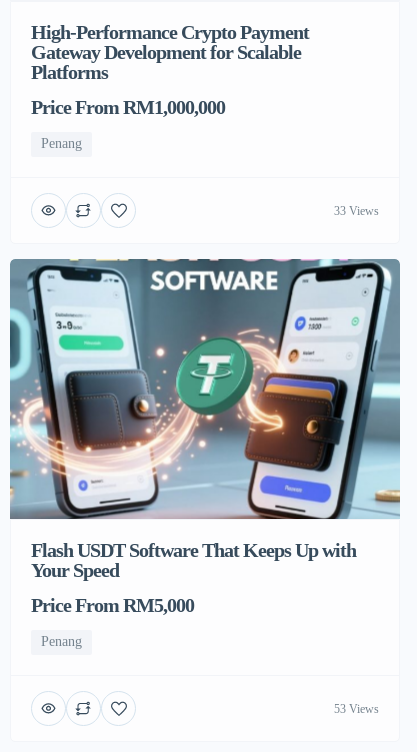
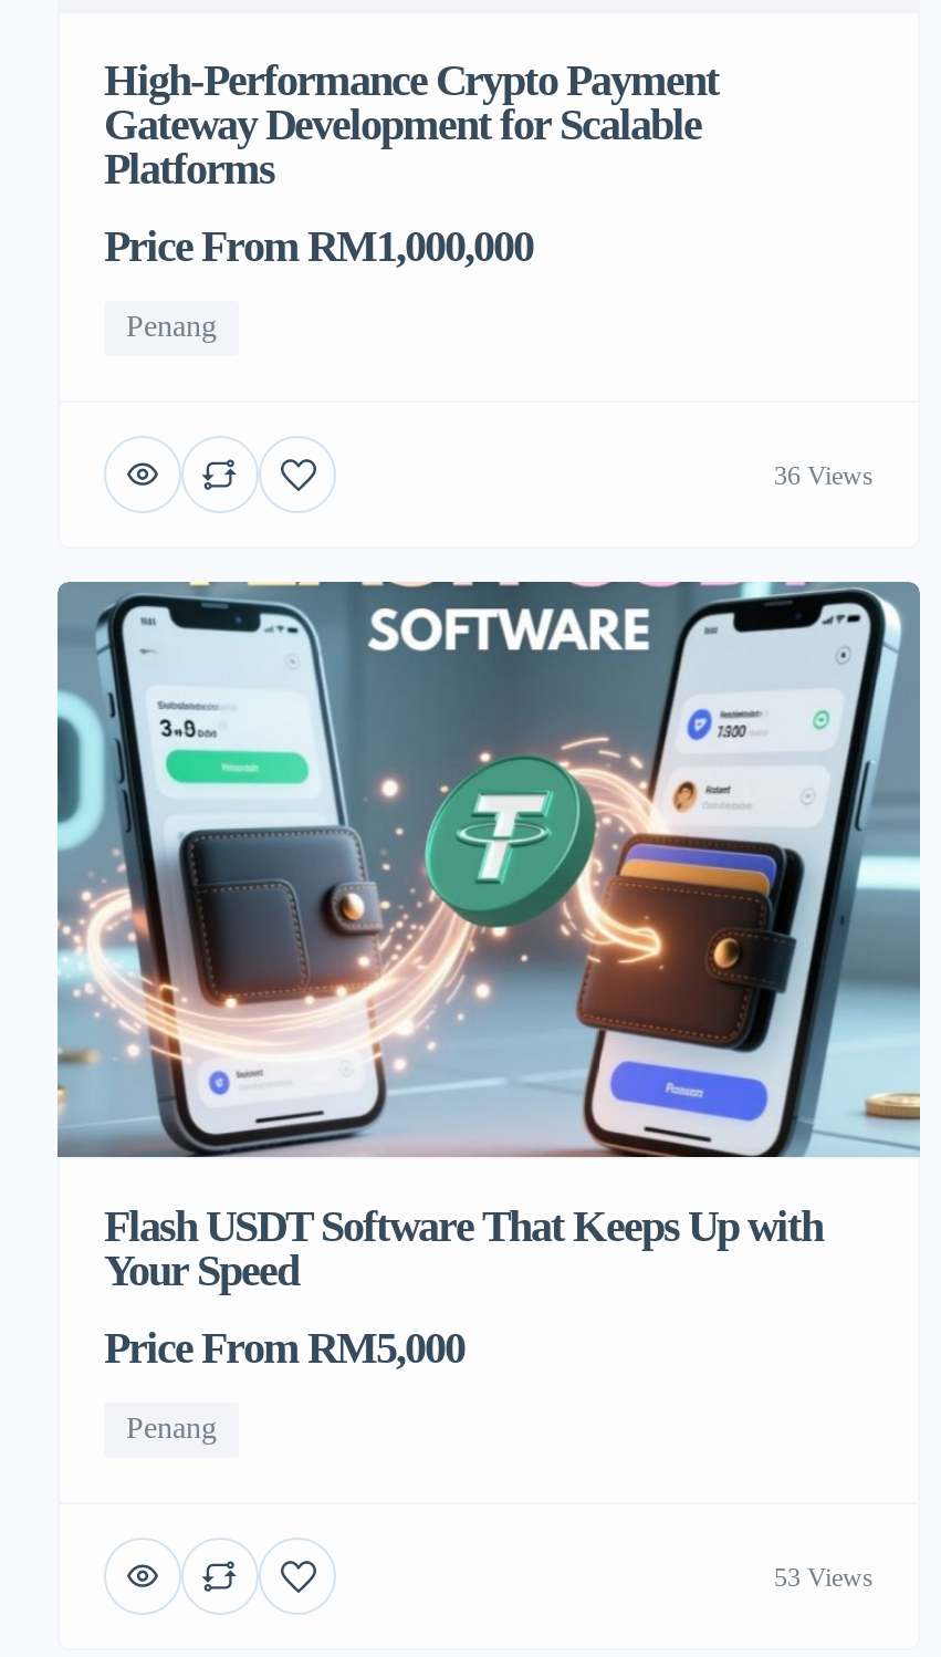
- 33 Views
+ 36 Views
